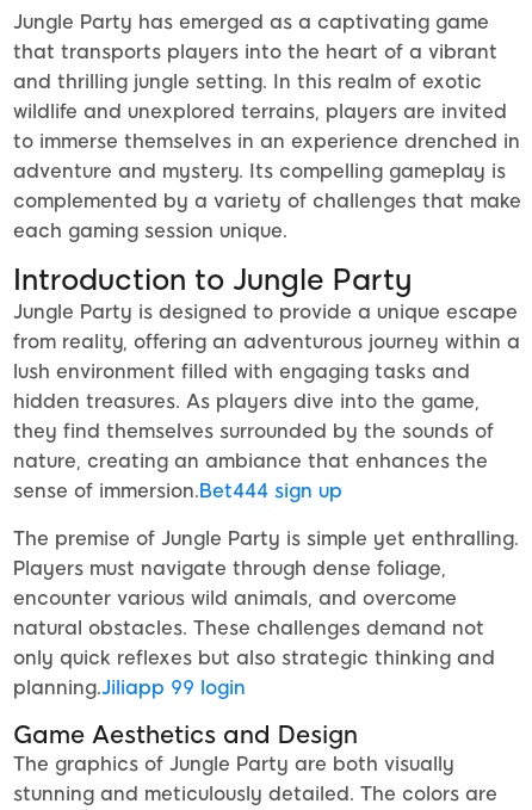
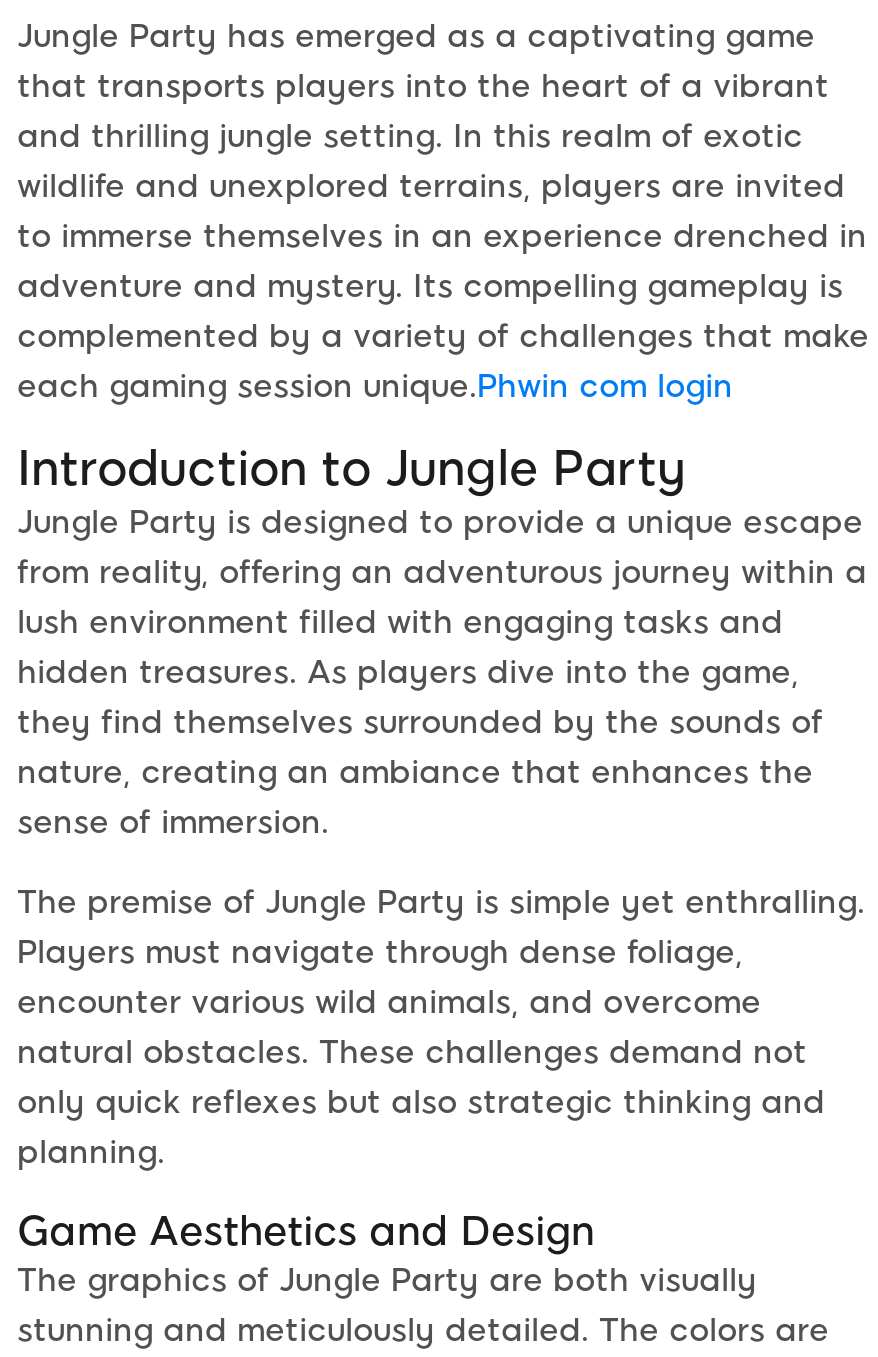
- each gaming session unique.
+ each gaming session unique.Phwin com login

- sense of immersion.Bet444 sign up
+ sense of immersion.

- planning.Jiliapp 99 login
+ planning.
